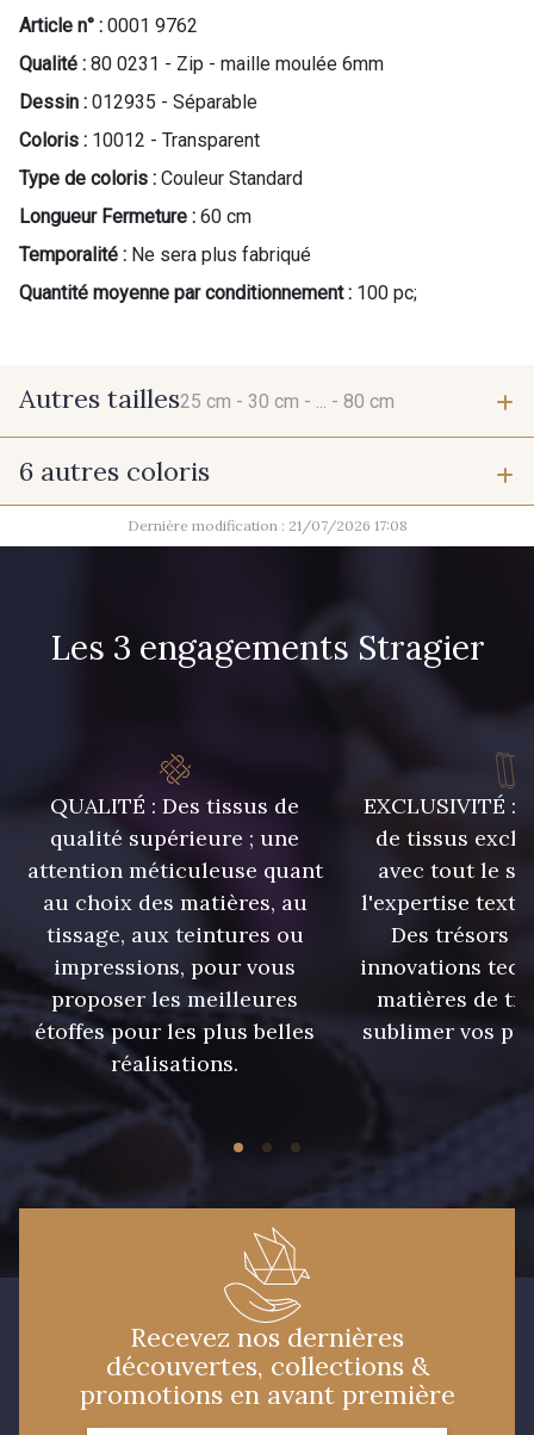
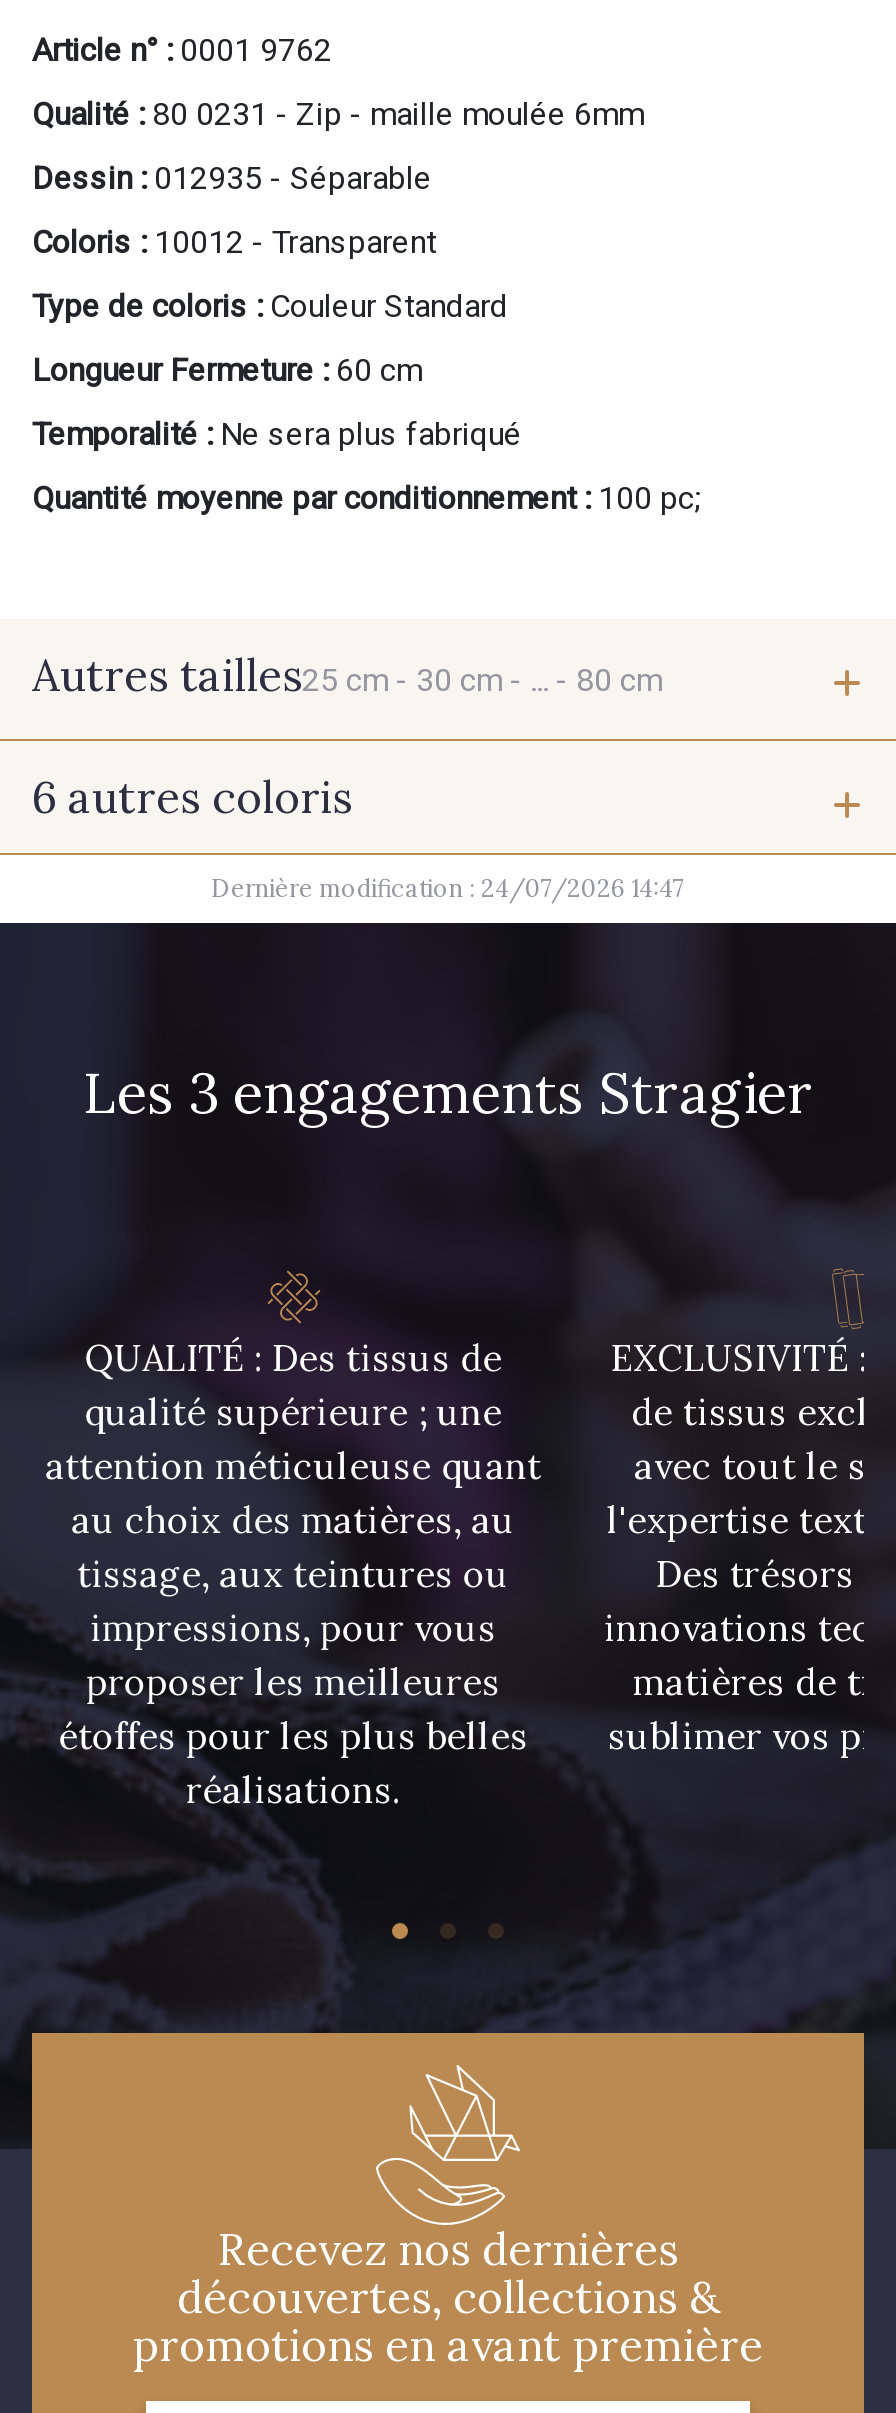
- Dernière modification : 21/07/2026 17:08
+ Dernière modification : 24/07/2026 14:47
